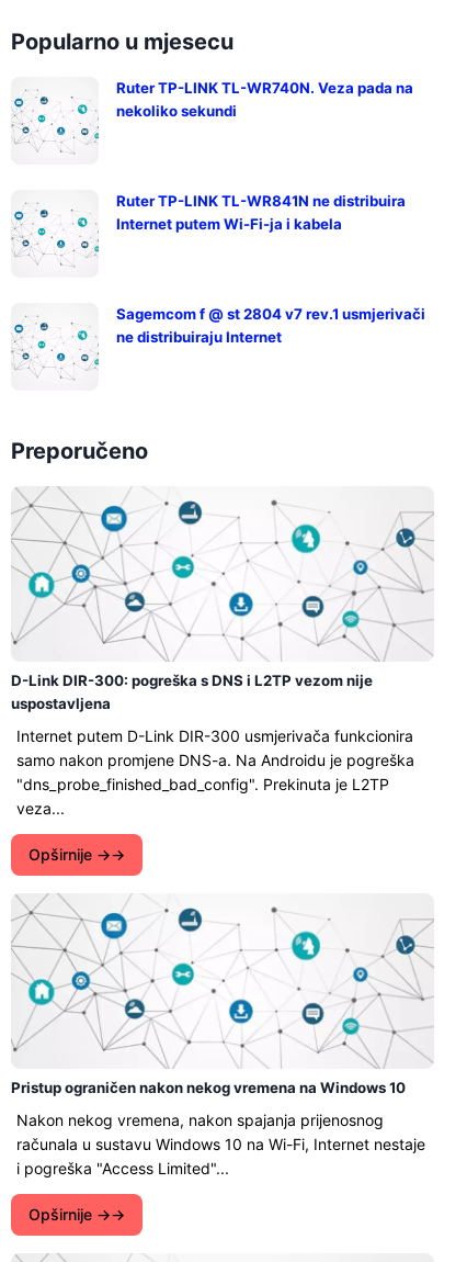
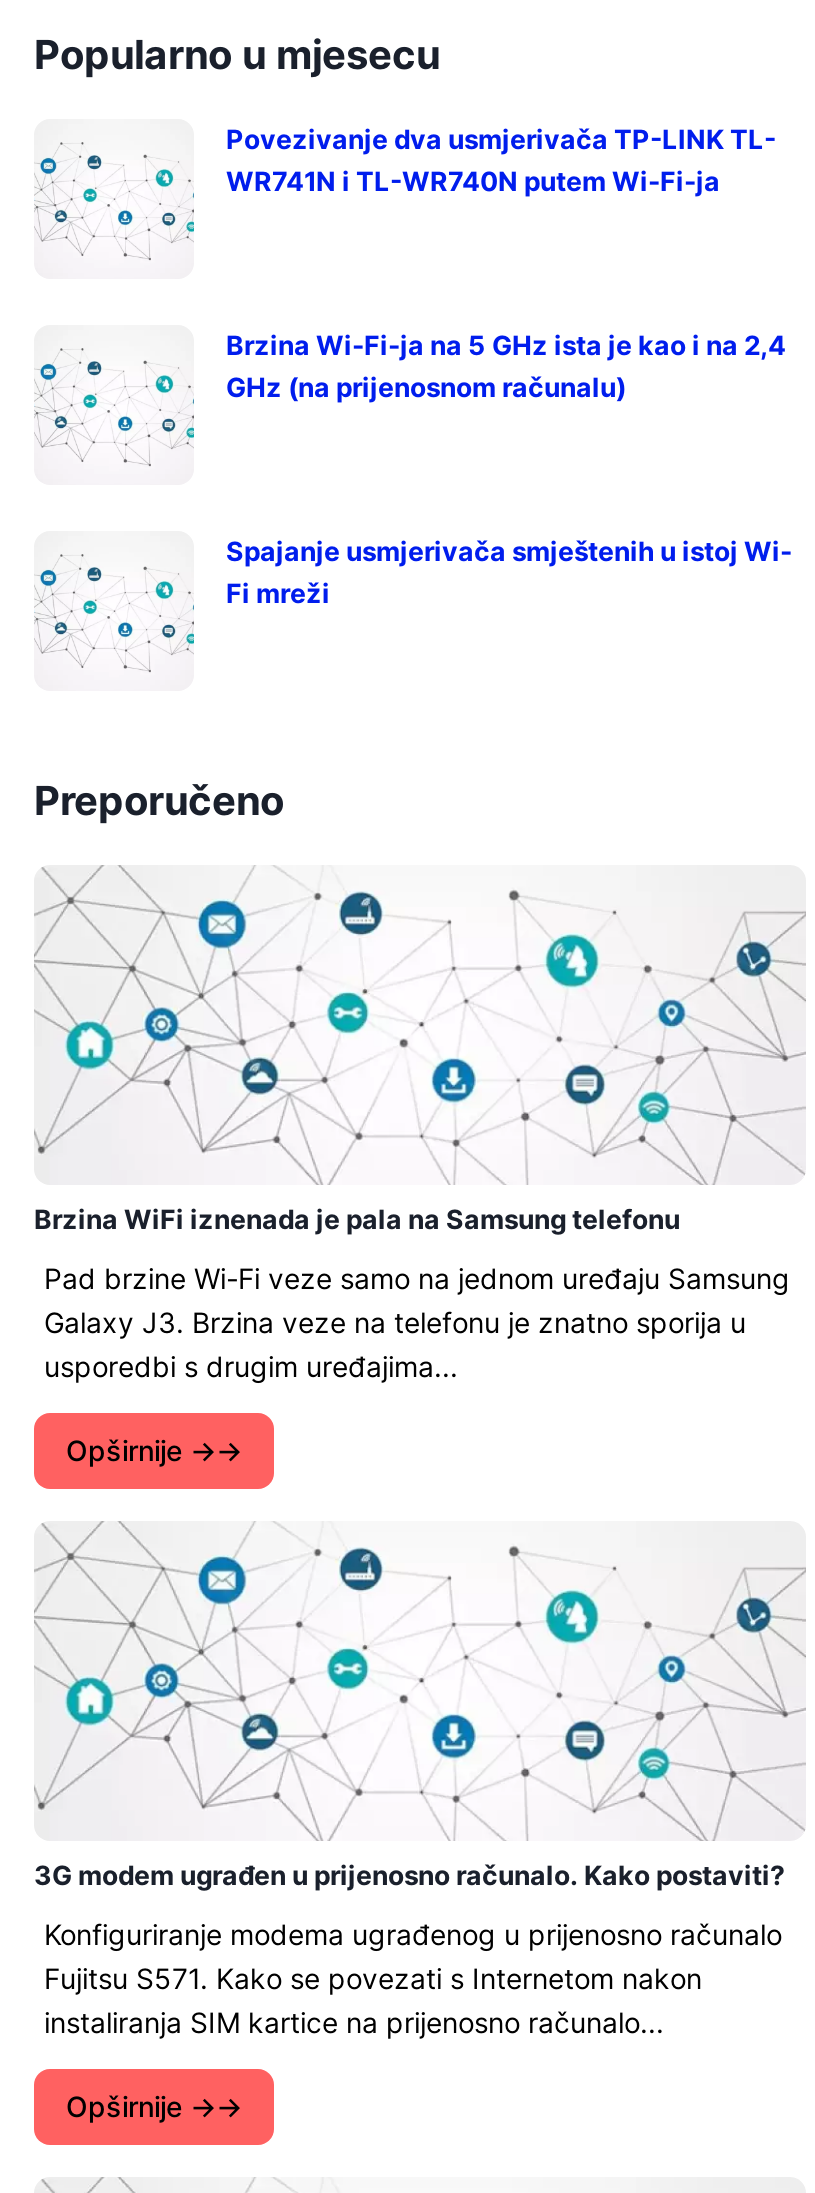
- Ruter TP-LINK TL-WR740N. Veza pada na
- nekoliko sekundi
+ Povezivanje dva usmjerivača TP-LINK TL-
+ WR741N i TL-WR740N putem Wi-Fi-ja

- Ruter TP-LINK TL-WR841N ne distribuira
- Internet putem Wi-Fi-ja i kabela
+ Brzina Wi-Fi-ja na 5 GHz ista je kao i na 2,4
+ GHz (na prijenosnom računalu)

- Sagemcom f @ st 2804 v7 rev.1 usmjerivači
- ne distribuiraju Internet
+ Spajanje usmjerivača smještenih u istoj Wi-
+ Fi mreži

- D-Link DIR-300: pogreška s DNS i L2TP vezom nije
- uspostavljena
+ Brzina WiFi iznenada je pala na Samsung telefonu

- Internet putem D-Link DIR-300 usmjerivača funkcionira
- samo nakon promjene DNS-a. Na Androidu je pogreška
- "dns_probe_finished_bad_config". Prekinuta je L2TP
- veza...
+ Pad brzine Wi-Fi veze samo na jednom uređaju Samsung
+ Galaxy J3. Brzina veze na telefonu je znatno sporija u
+ usporedbi s drugim uređajima...

- Pristup ograničen nakon nekog vremena na Windows 10
+ 3G modem ugrađen u prijenosno računalo. Kako postaviti?

- Nakon nekog vremena, nakon spajanja prijenosnog
- računala u sustavu Windows 10 na Wi-Fi, Internet nestaje
- i pogreška "Access Limited"...
+ Konfiguriranje modema ugrađenog u prijenosno računalo
+ Fujitsu S571. Kako se povezati s Internetom nakon
+ instaliranja SIM kartice na prijenosno računalo...
